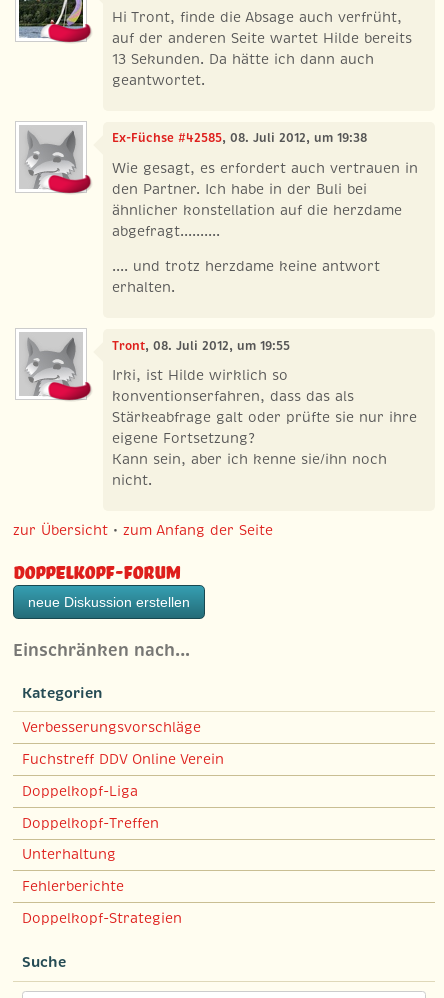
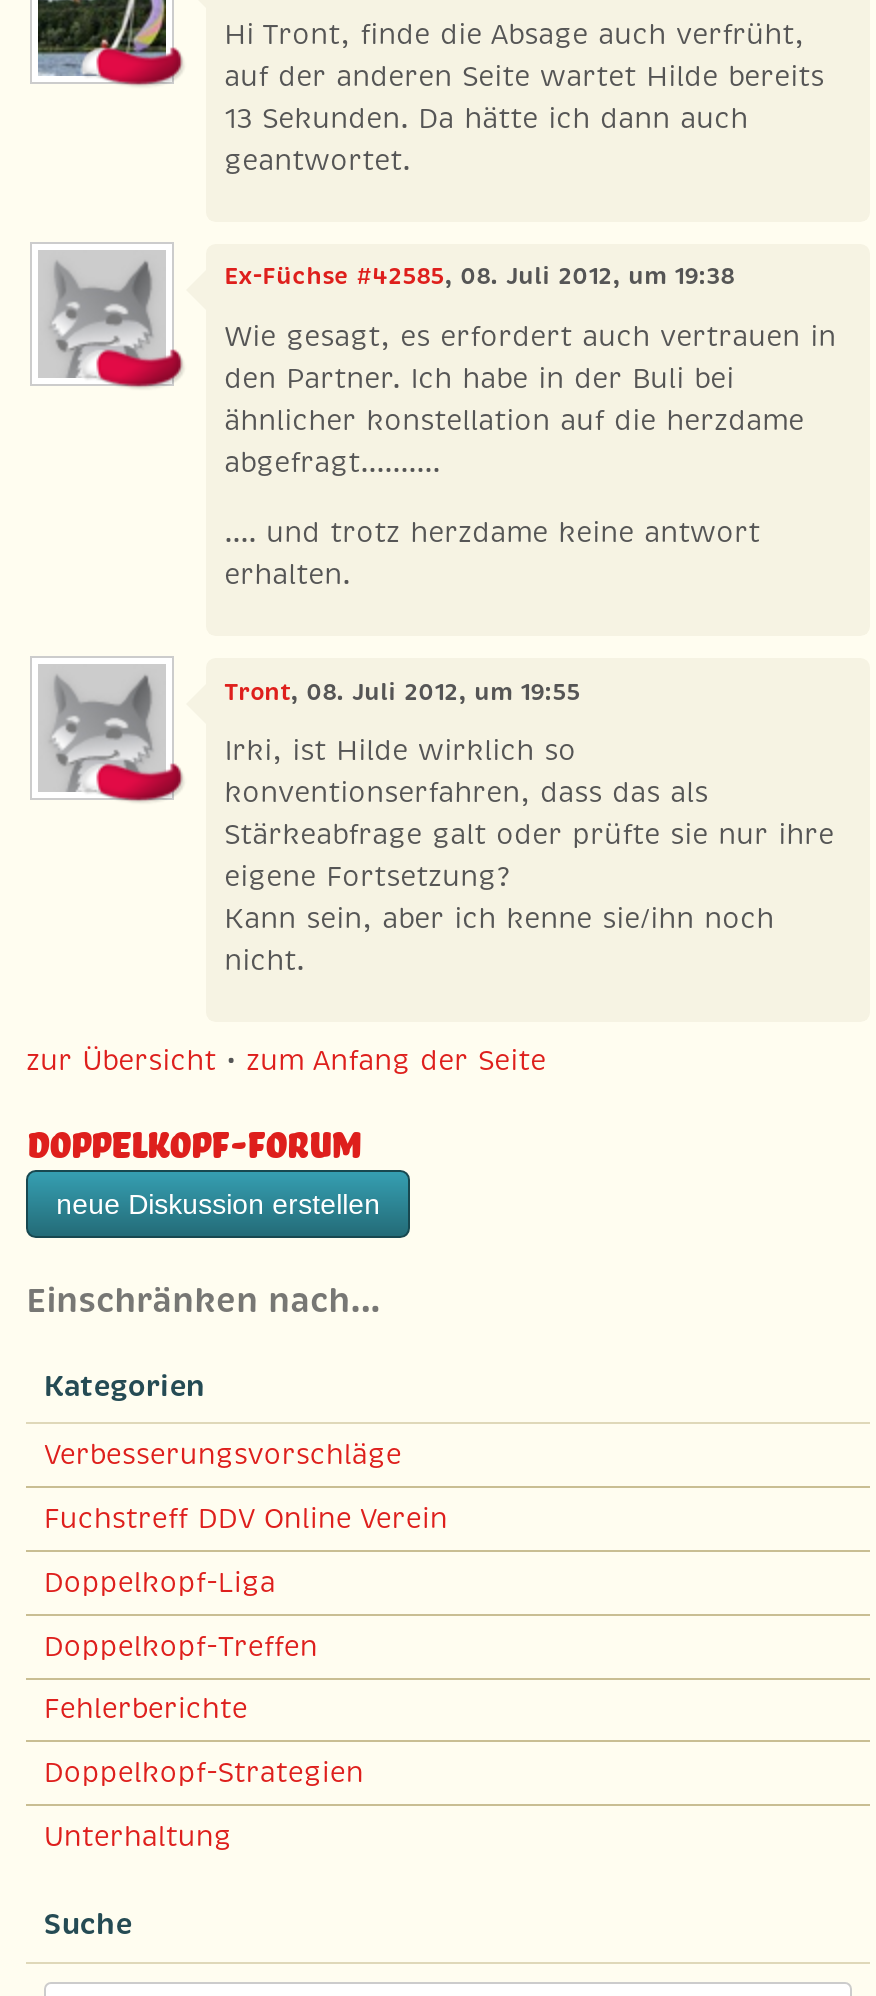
moved down: Unterhaltung

moved up: Fehlerberichte | Doppelkopf-Strategien
